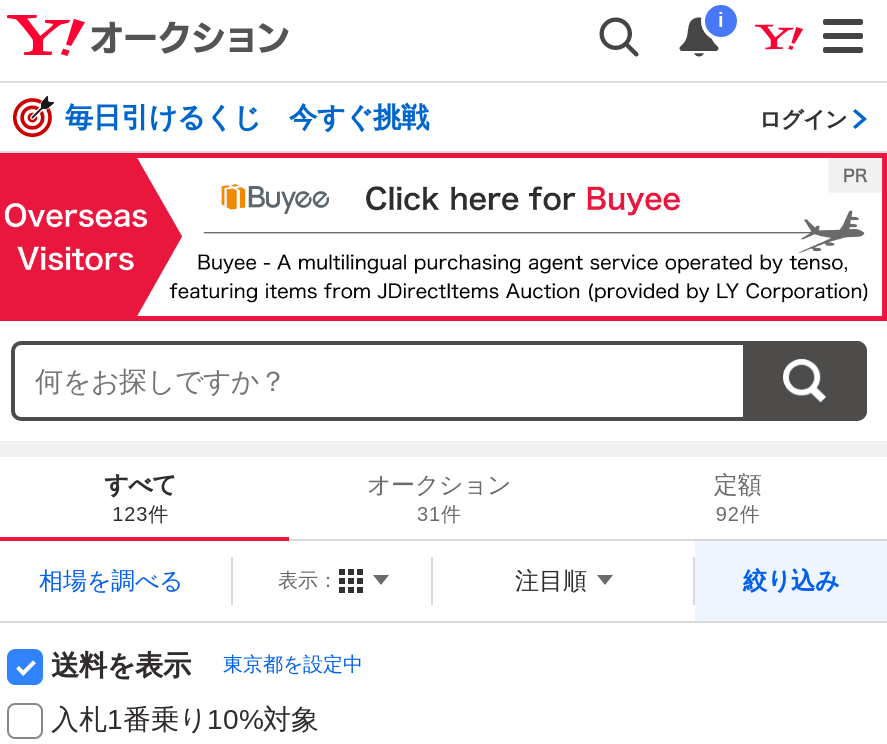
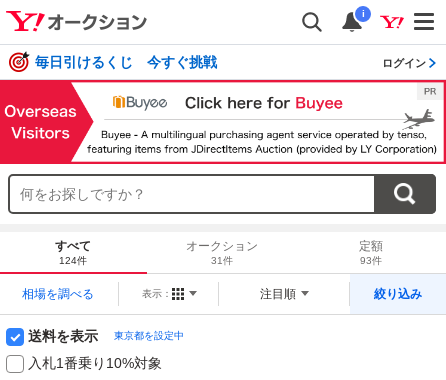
- 123件
+ 124件

- 92件
+ 93件
